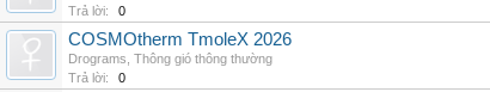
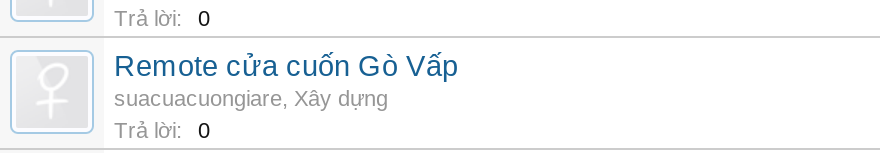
- COSMOtherm TmoleX 2026
- Drograms, Thông gió thông thường
+ Remote cửa cuốn Gò Vấp
+ suacuacuongiare, Xây dựng
